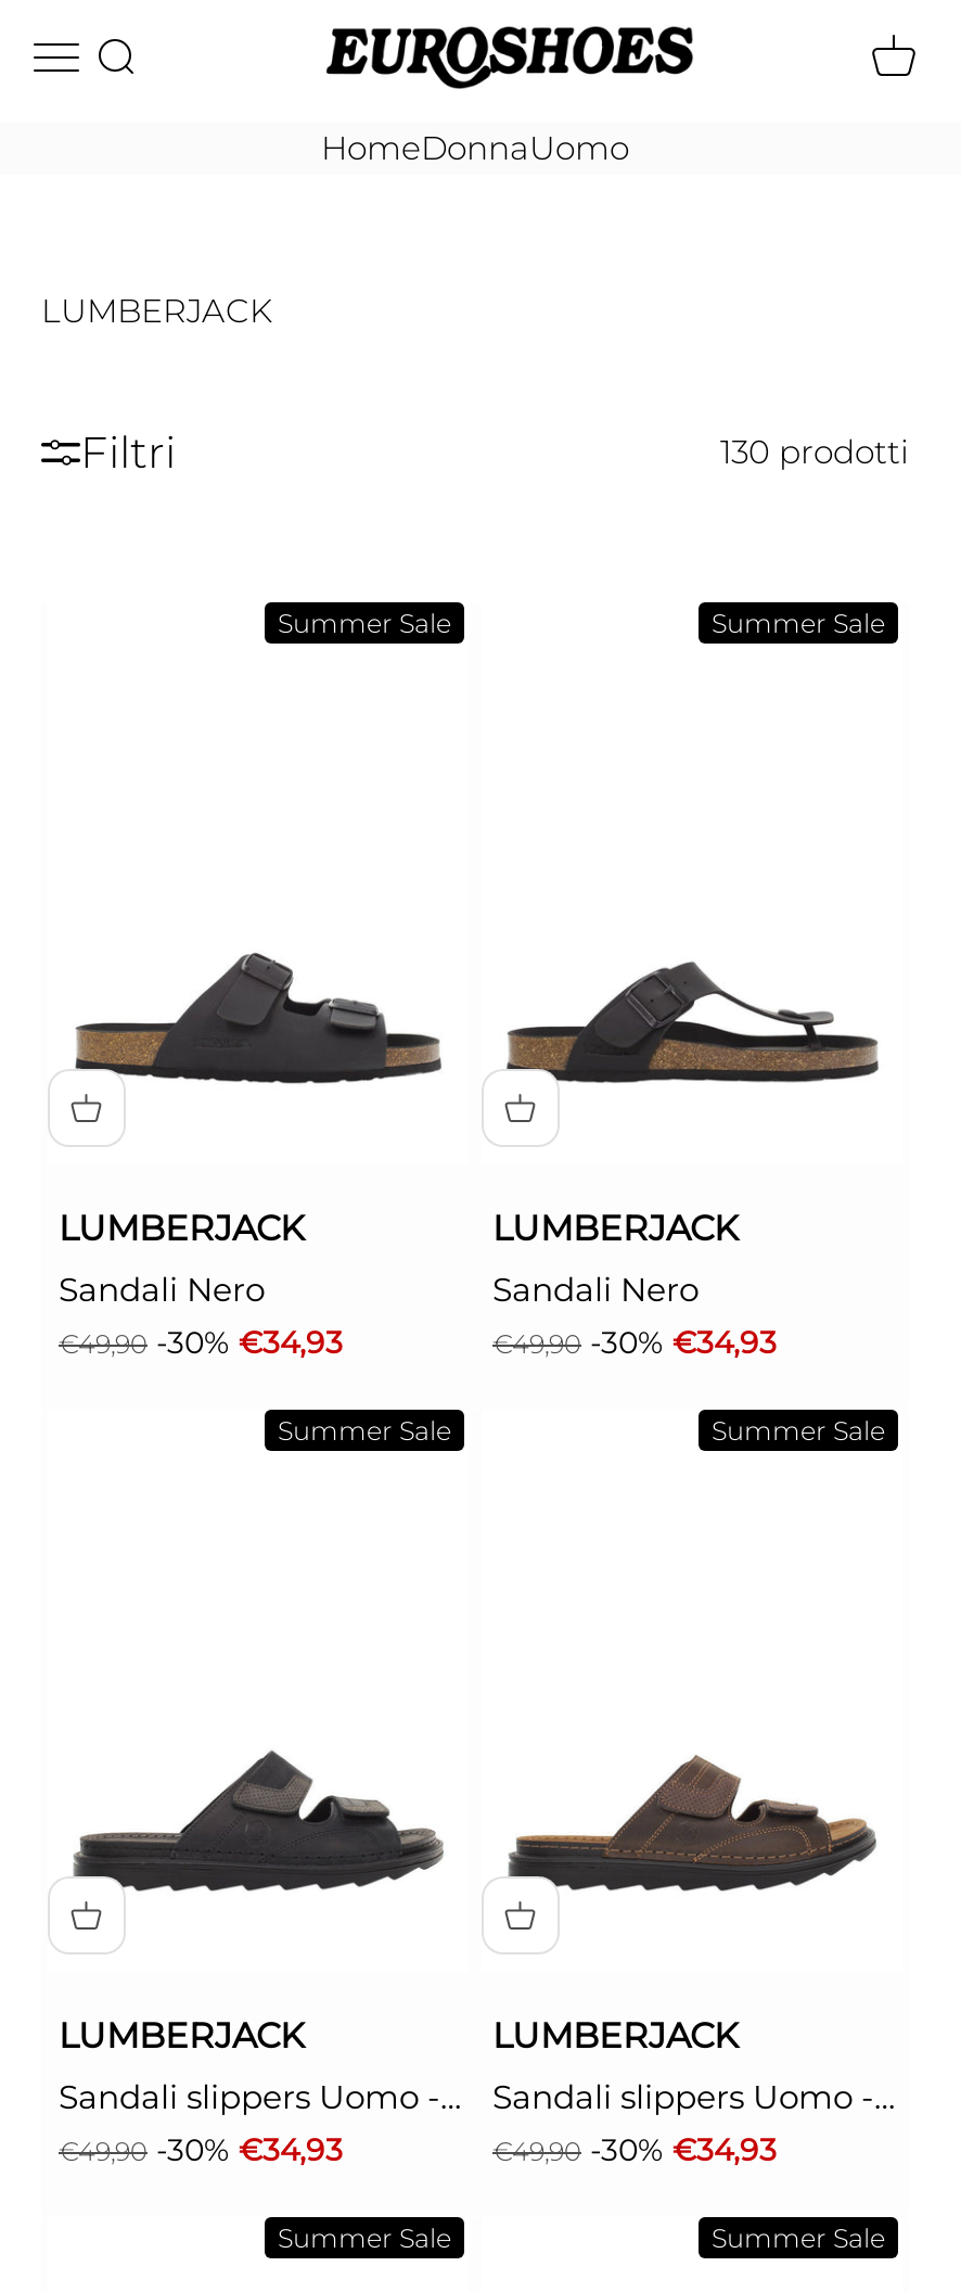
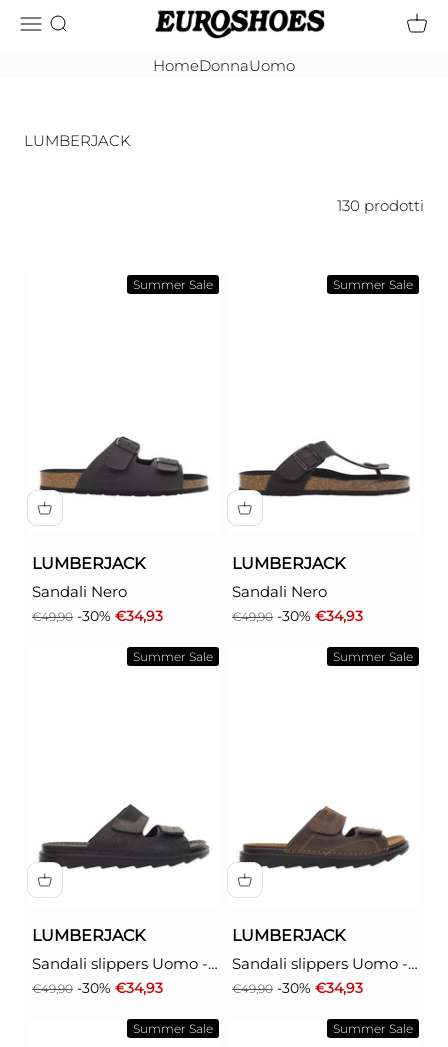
- Filtri
